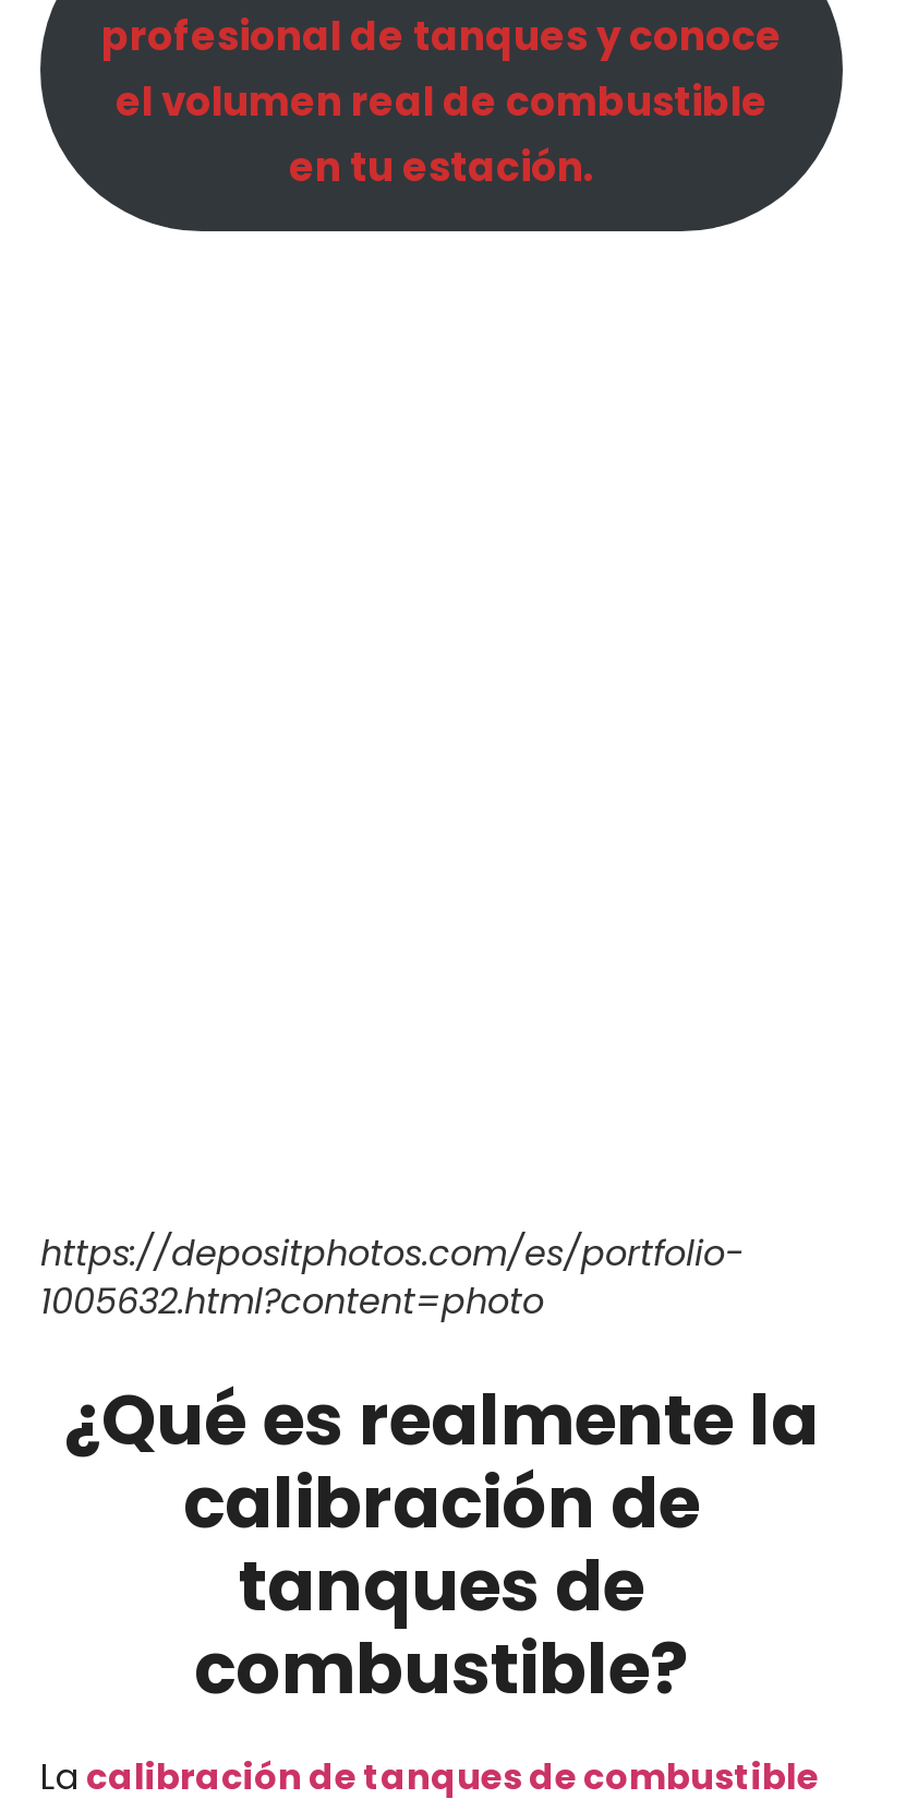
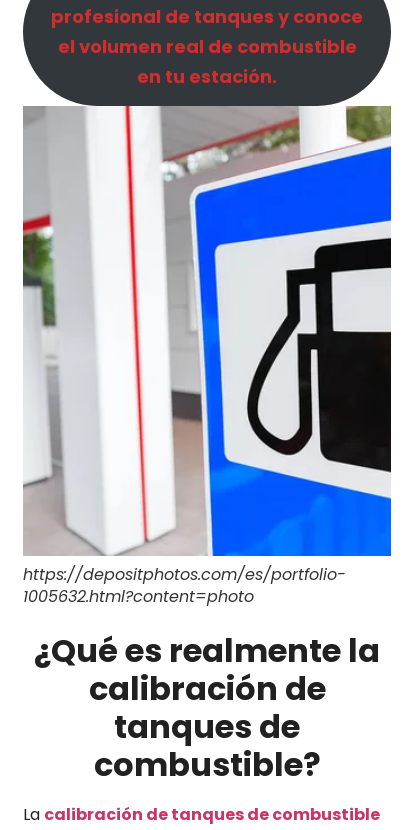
+ [image]
